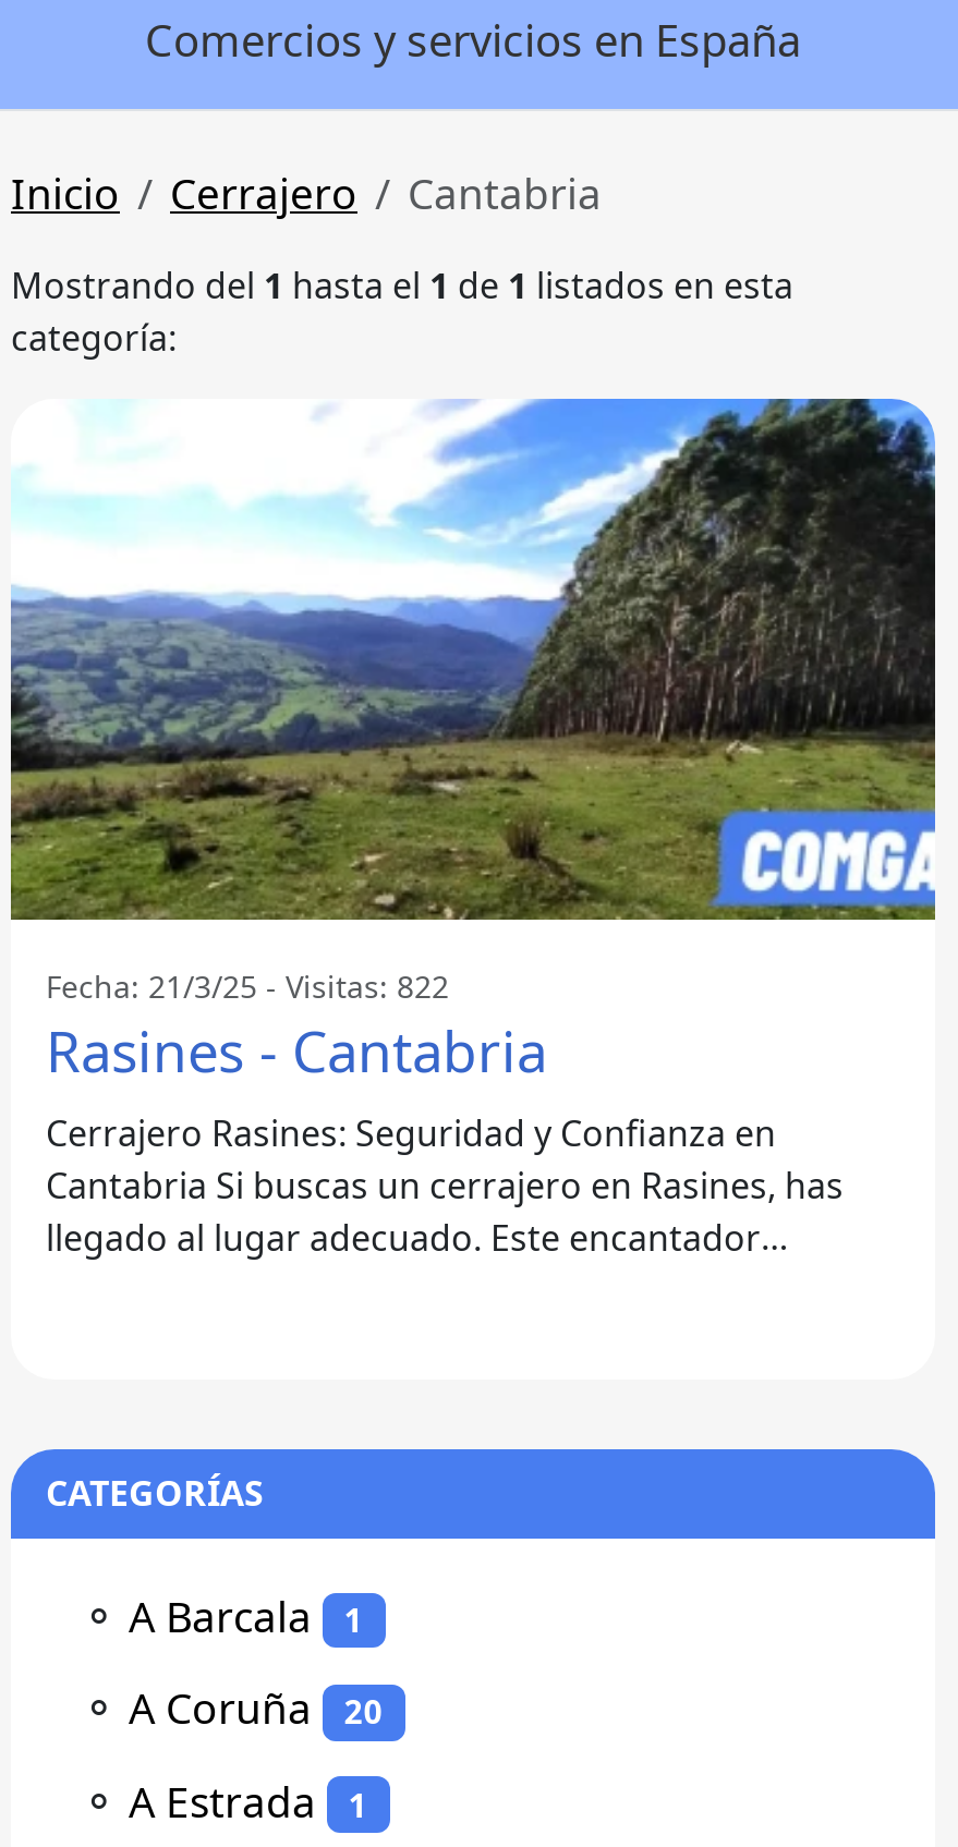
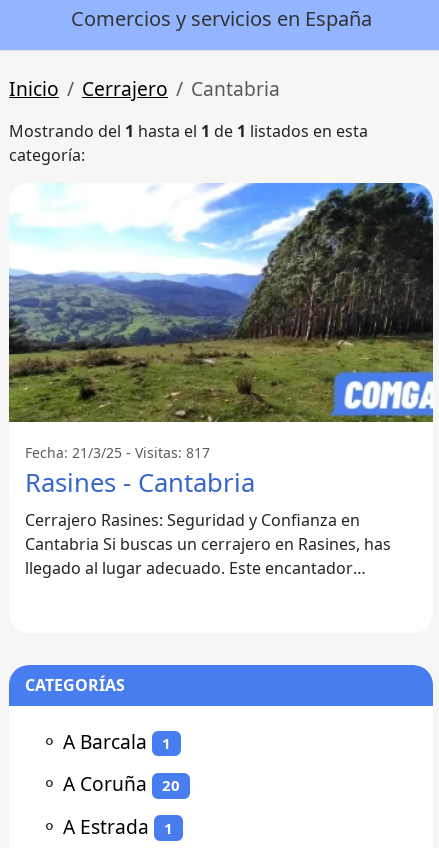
- Fecha: 21/3/25 - Visitas: 822
+ Fecha: 21/3/25 - Visitas: 817
